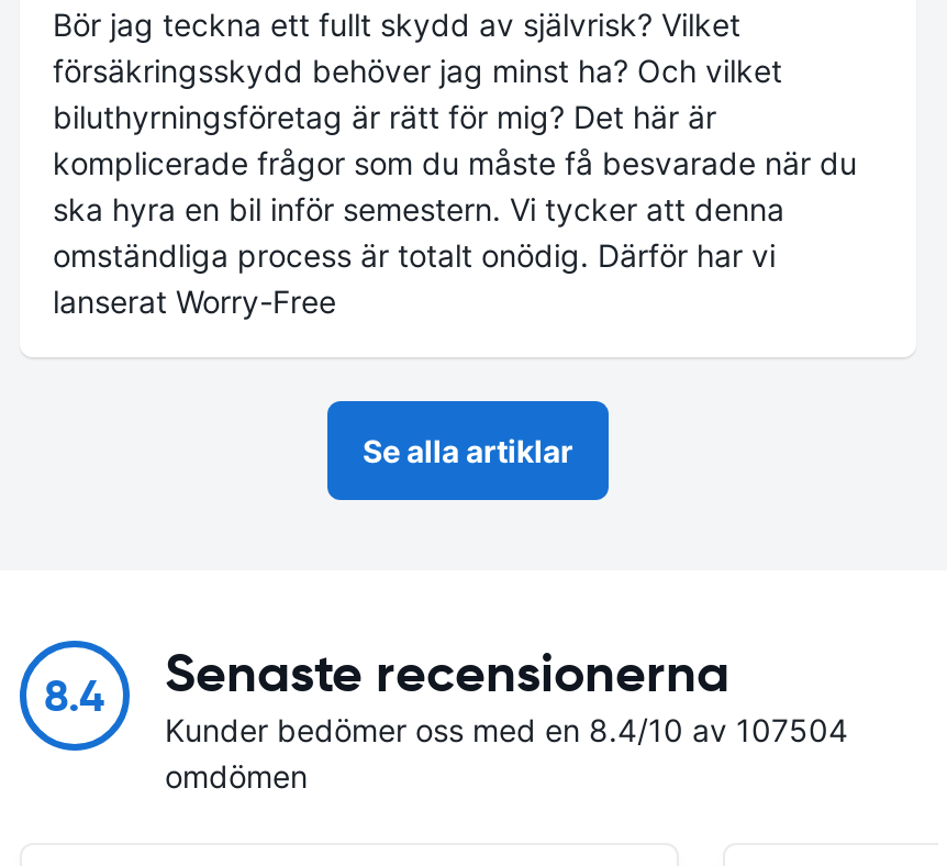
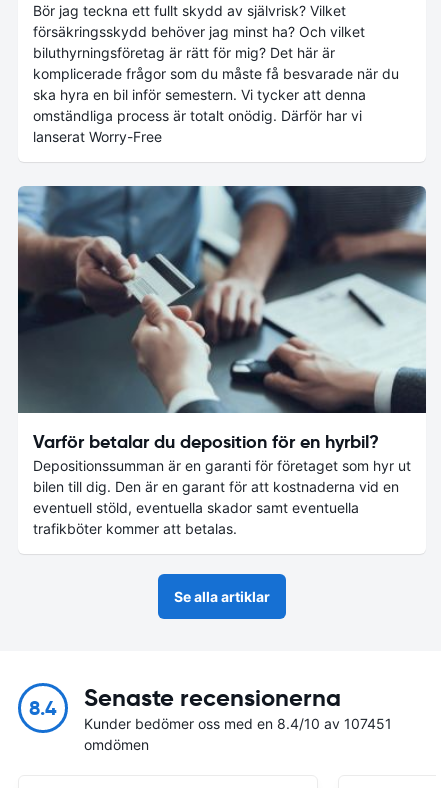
+ [image]
+ Varför betalar du deposition för en hyrbil?
+ Depositionssumman är en garanti för företaget som hyr ut
+ bilen till dig. Den är en garant för att kostnaderna vid en
+ eventuell stöld, eventuella skador samt eventuella
+ trafikböter kommer att betalas.

- Kunder bedömer oss med en 8.4/10 av 107504
+ Kunder bedömer oss med en 8.4/10 av 107451
